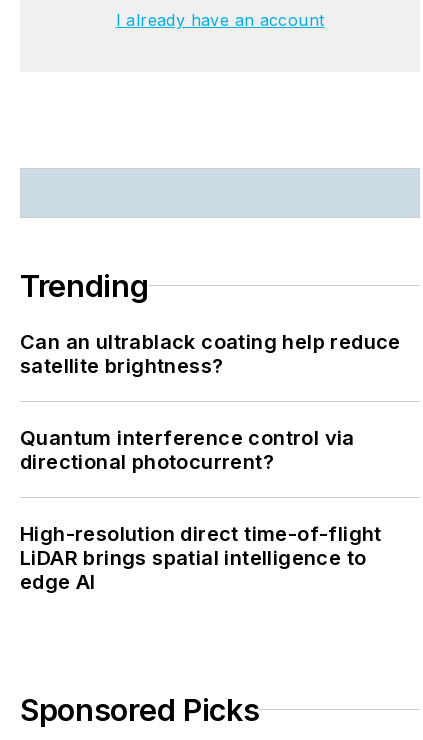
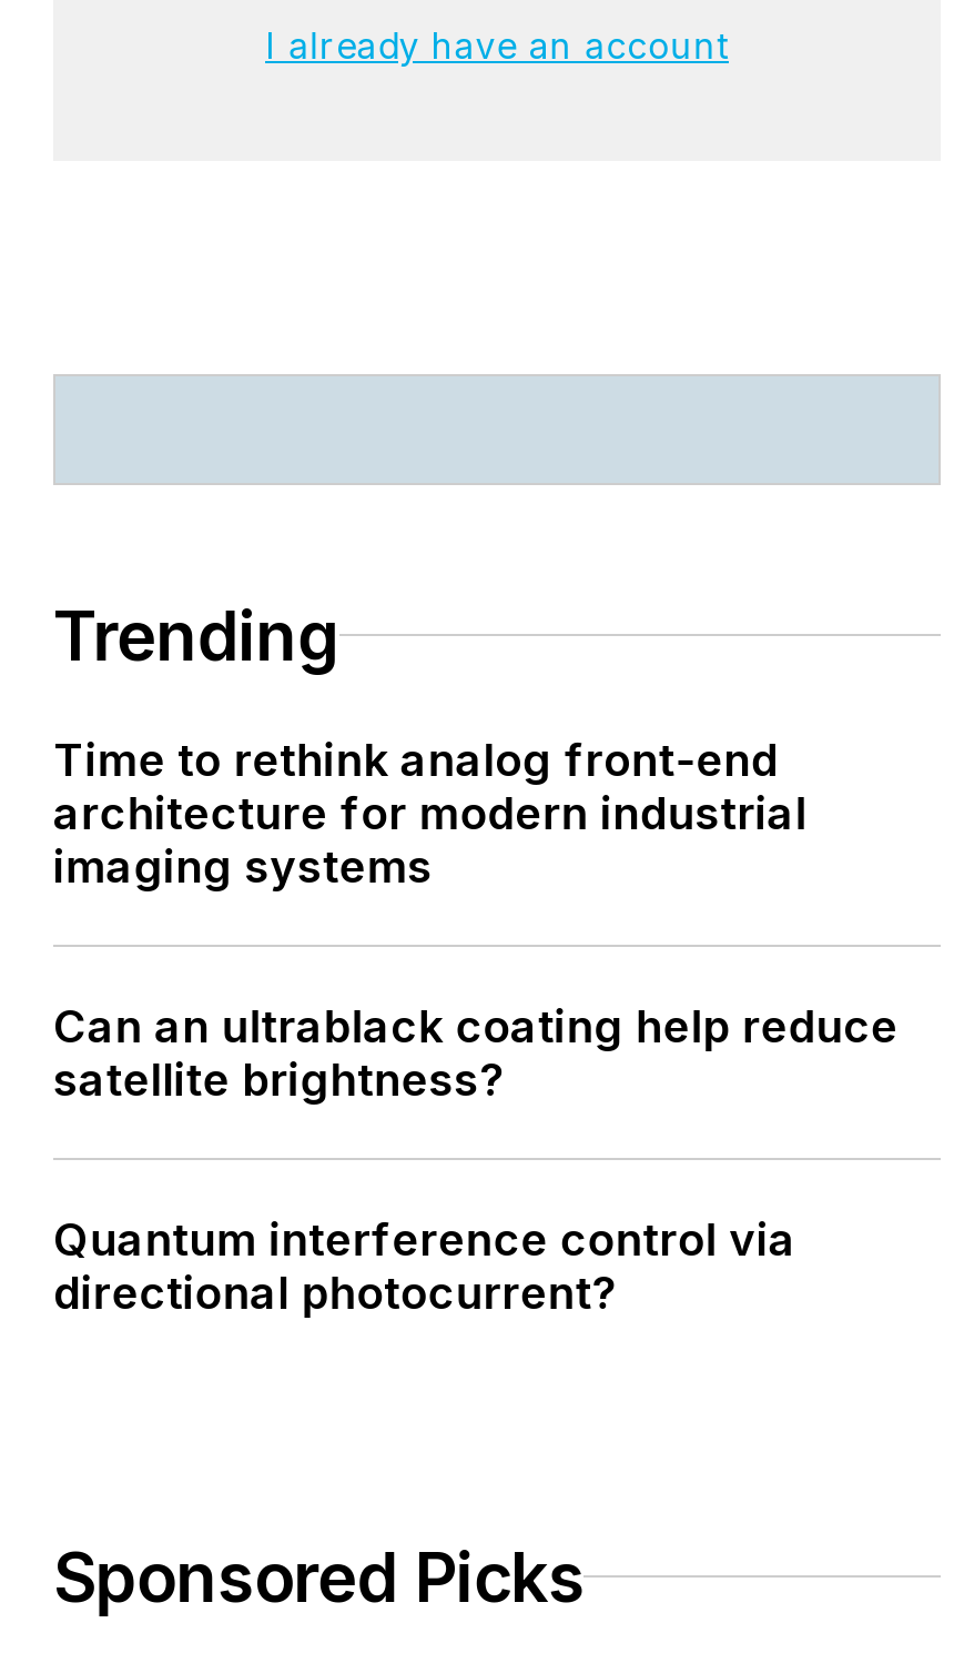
+ Time to rethink analog front-end
+ architecture for modern industrial
+ imaging systems

moved down: Can an ultrablack coating help reduce | satellite brightness? | Quantum interference control via | directional photocurrent?

- High-resolution direct time-of-flight
- LiDAR brings spatial intelligence to
- edge AI
